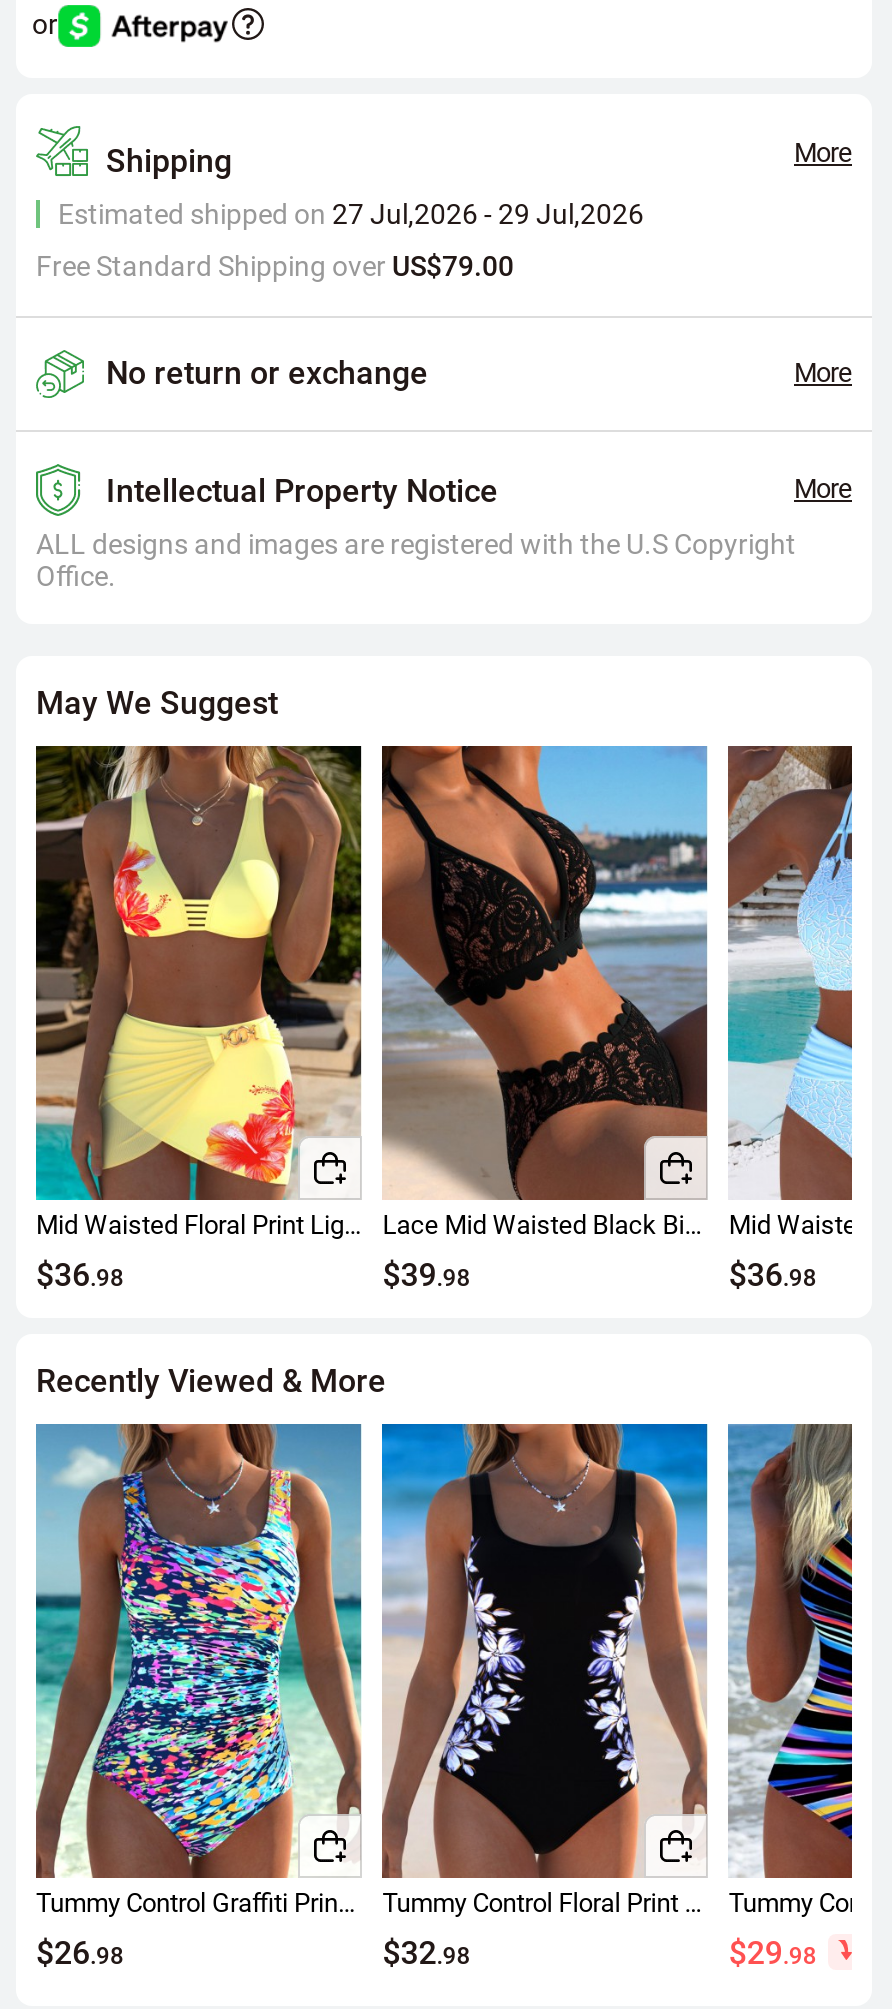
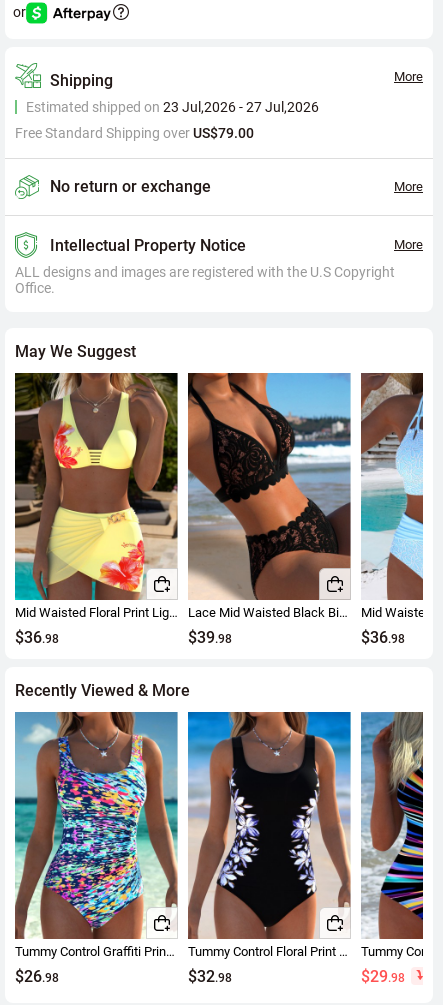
- Estimated shipped on 27 Jul,2026 - 29 Jul,2026
+ Estimated shipped on 23 Jul,2026 - 27 Jul,2026
